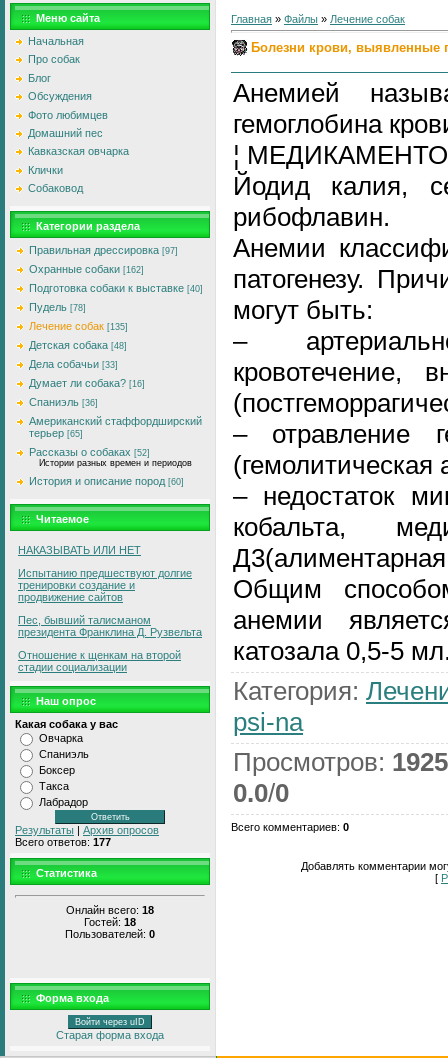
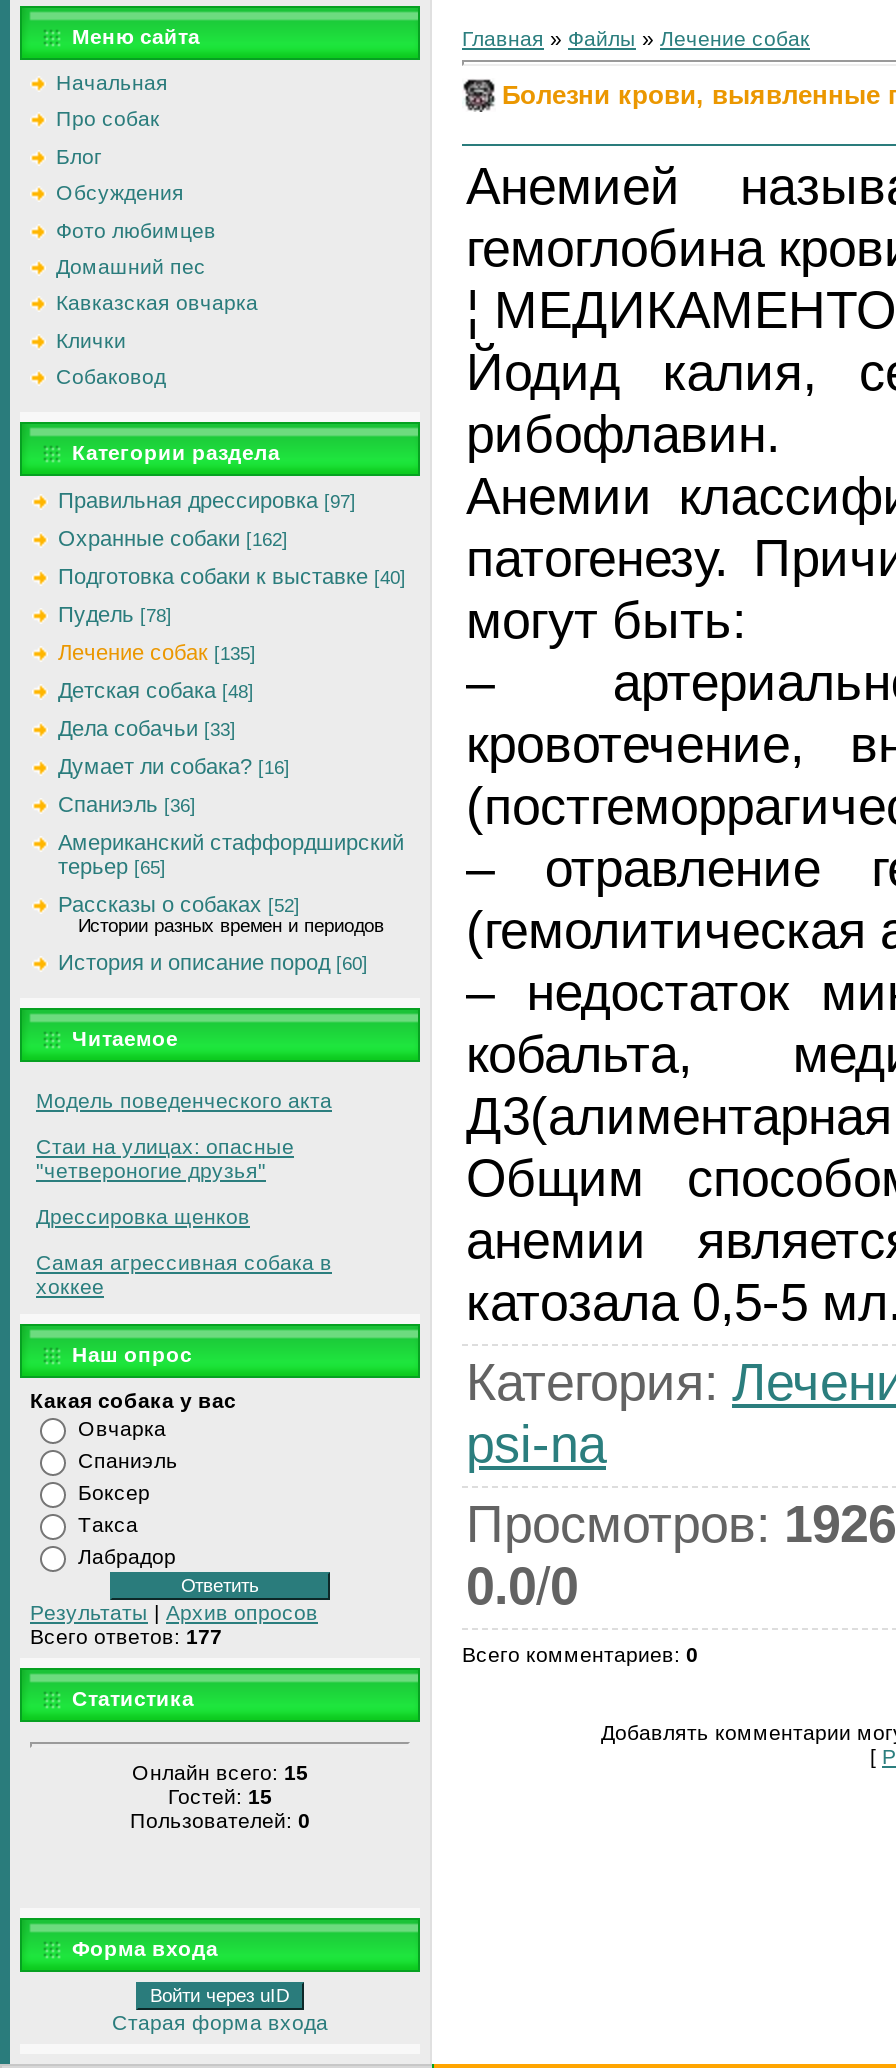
- НАКАЗЫВАТЬ ИЛИ НЕТ
+ Модель поведенческого акта

- Испытанию предшествуют долгие
- тренировки создание и
- продвижение сайтов
+ Стаи на улицах: опасные
+ "четвероногие друзья"

- Пес, бывший талисманом
- президента Франклина Д. Рузвельта
+ Дрессировка щенков

- Отношение к щенкам на второй
- стадии социализации
+ Самая агрессивная собака в
+ хоккее

- Просмотров: 1925
+ Просмотров: 1926

- Онлайн всего: 18
+ Онлайн всего: 15

- Гостей: 18
+ Гостей: 15
